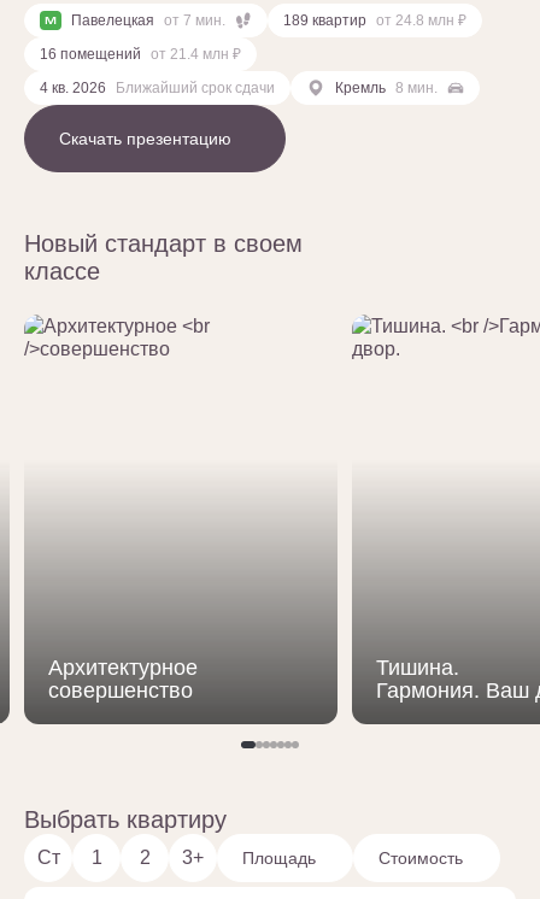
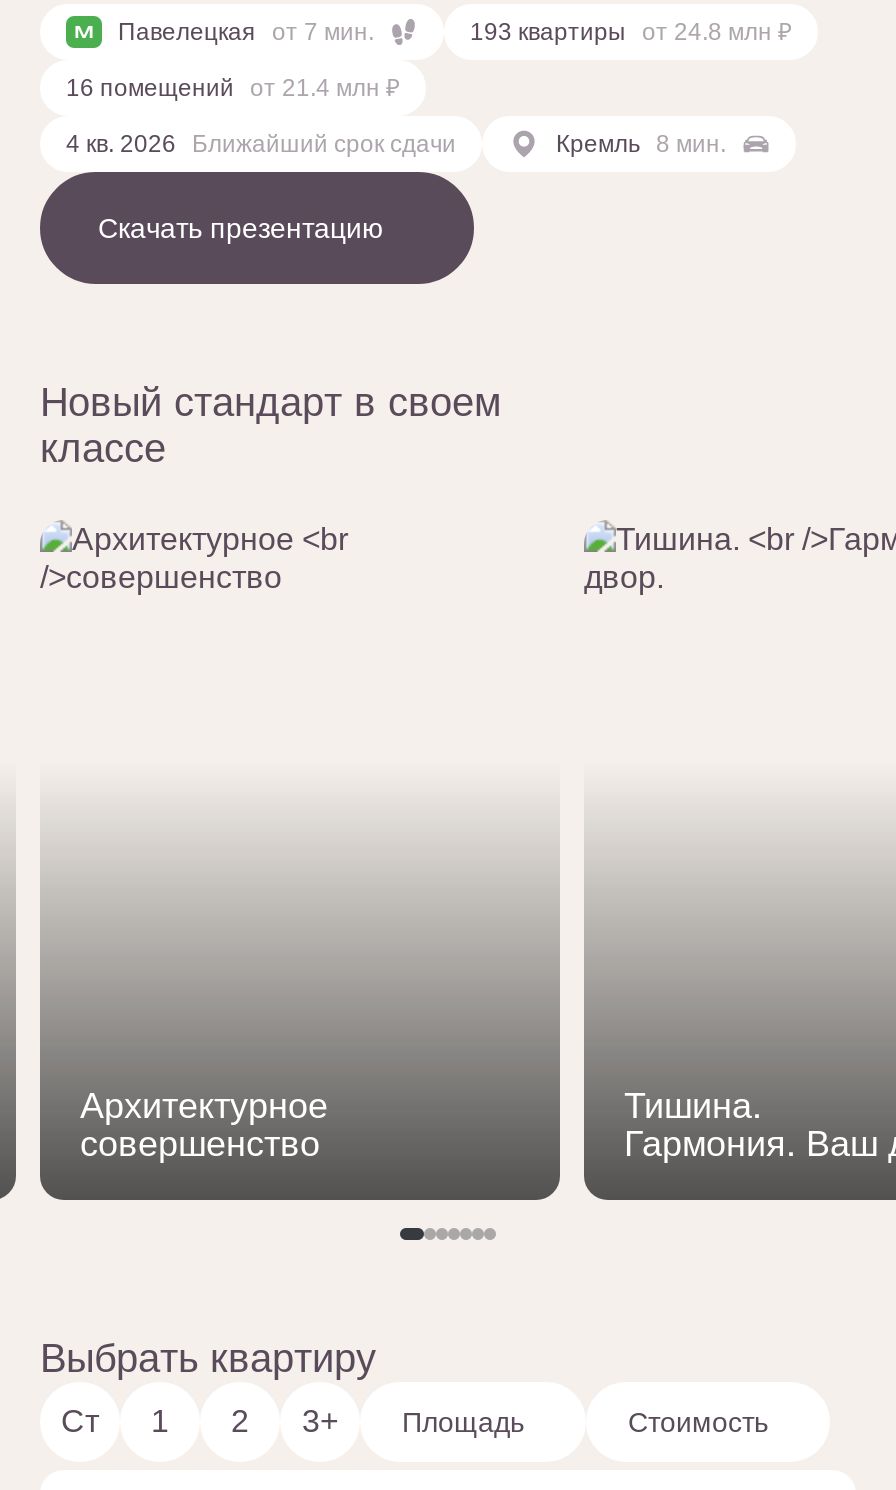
- 189 квартир от 24.8 млн ₽
+ 193 квартиры от 24.8 млн ₽
